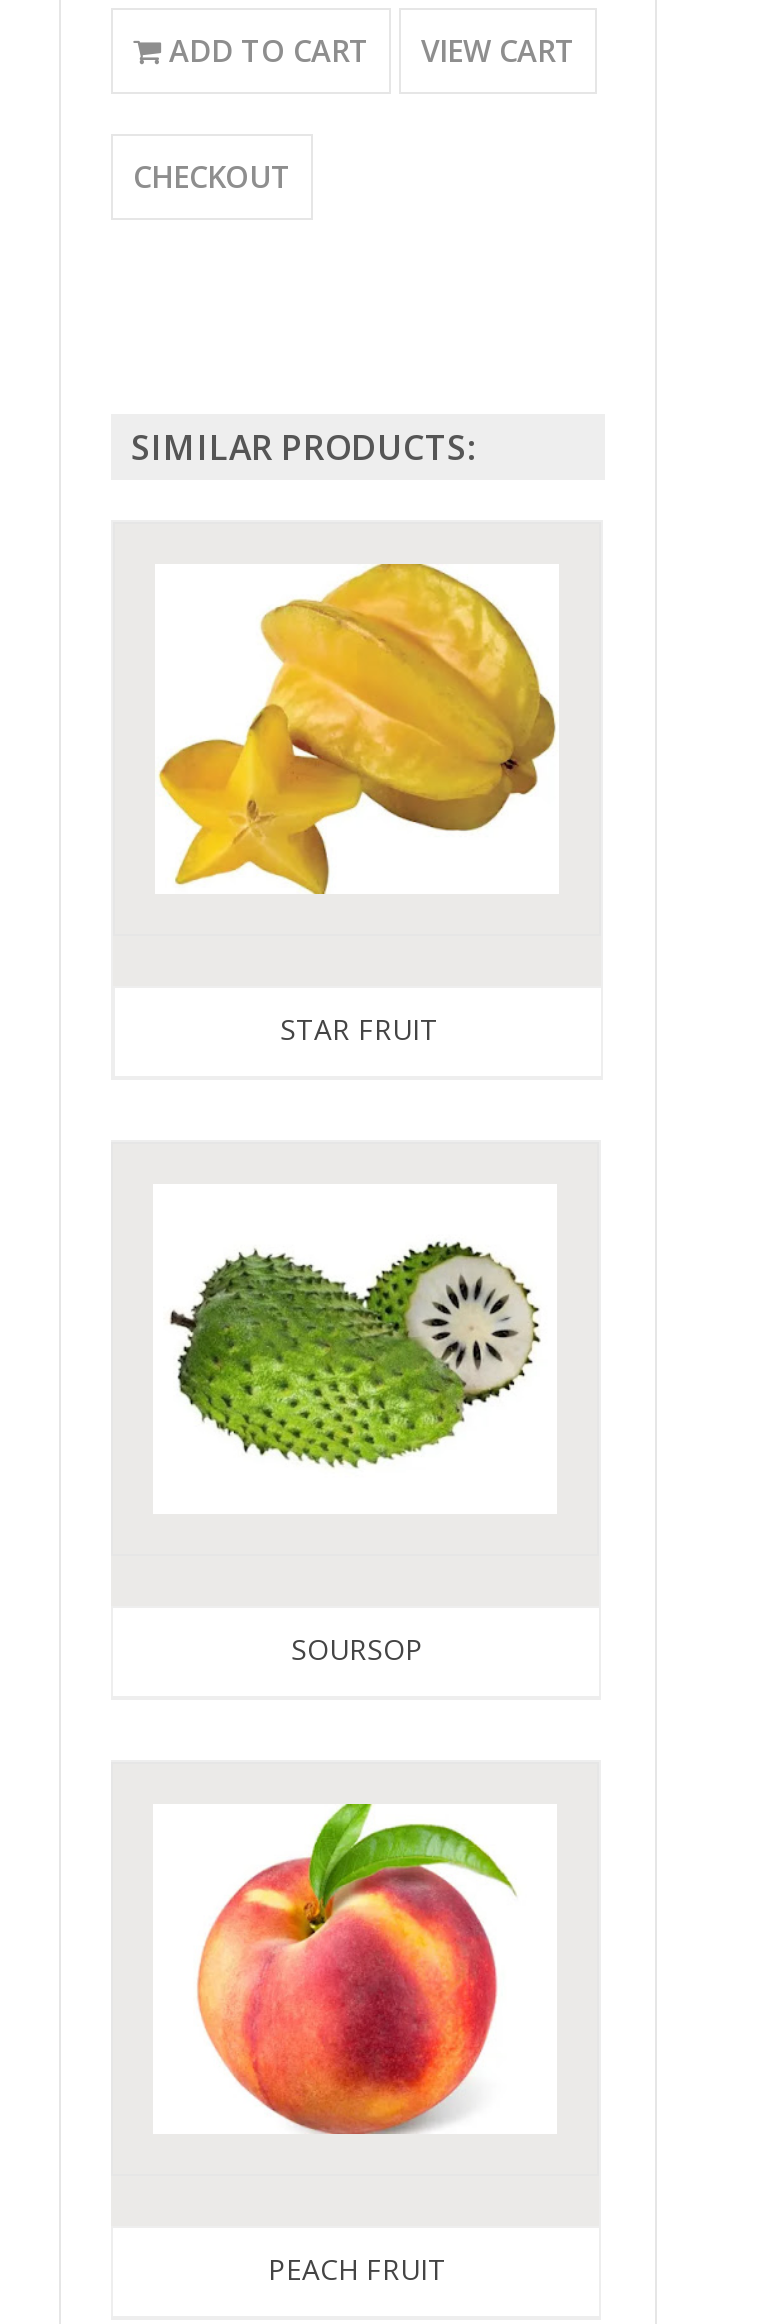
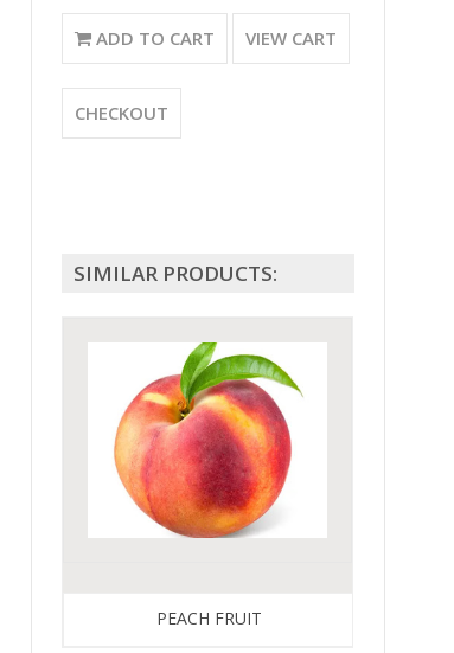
- [image]

- STAR FRUIT

- [image]

- SOURSOP
